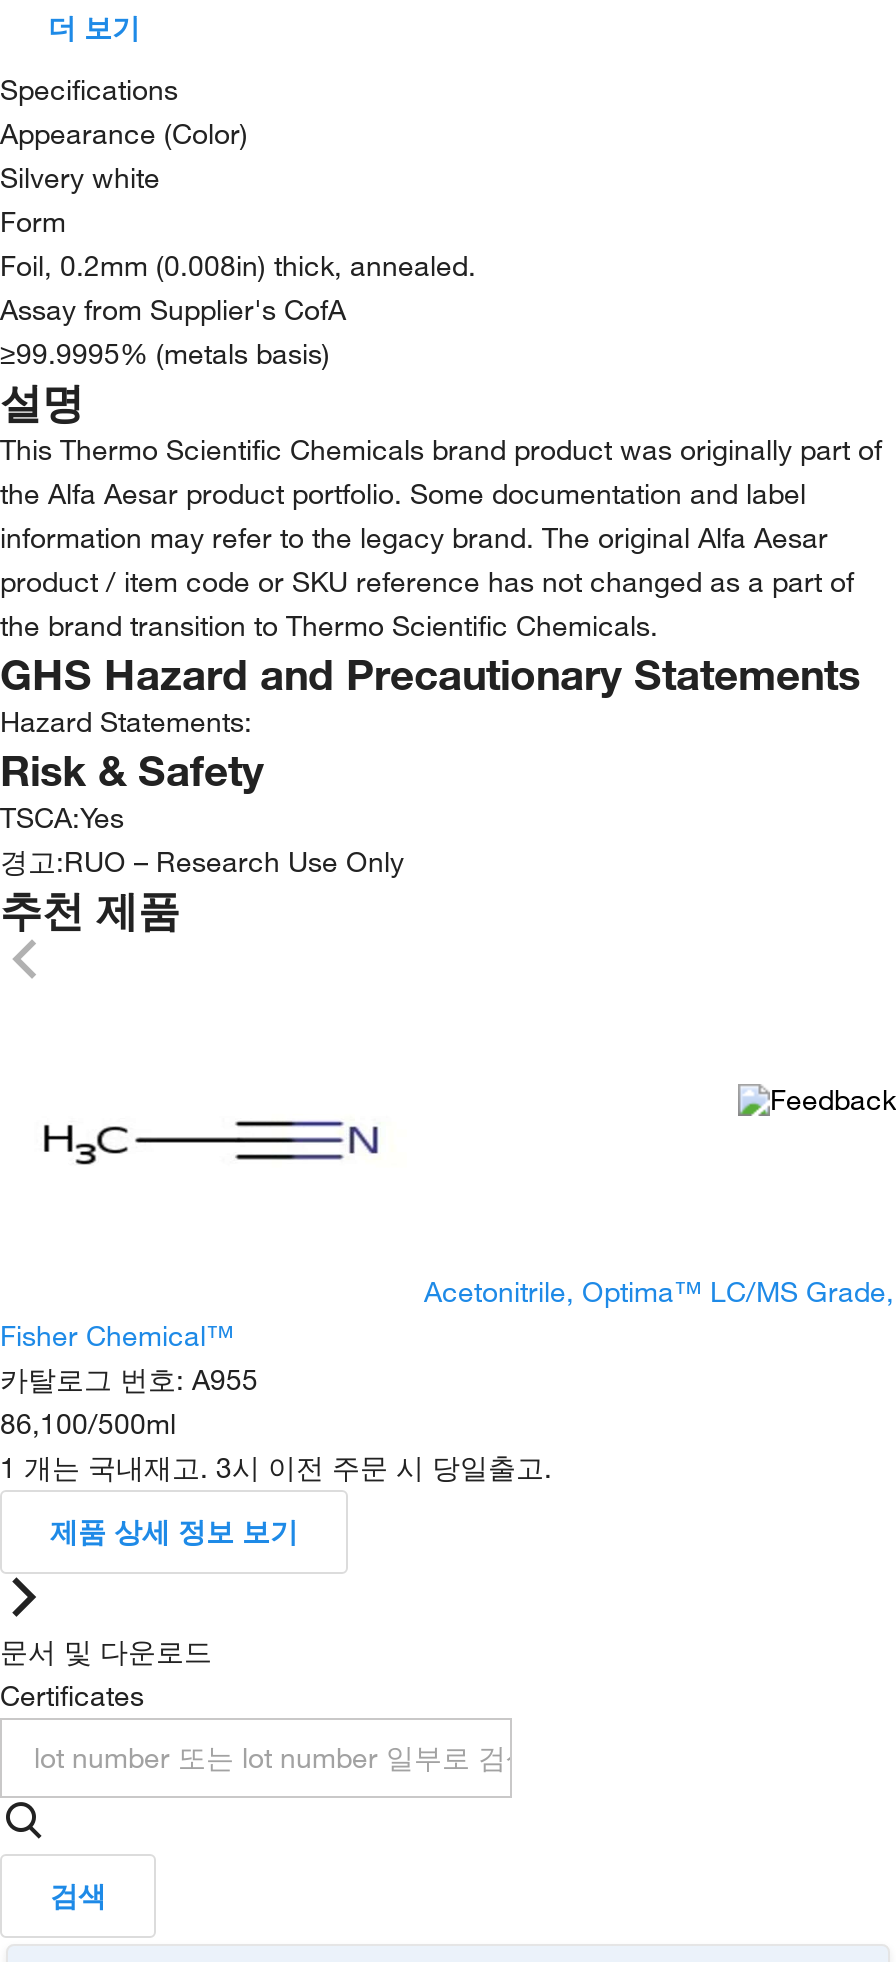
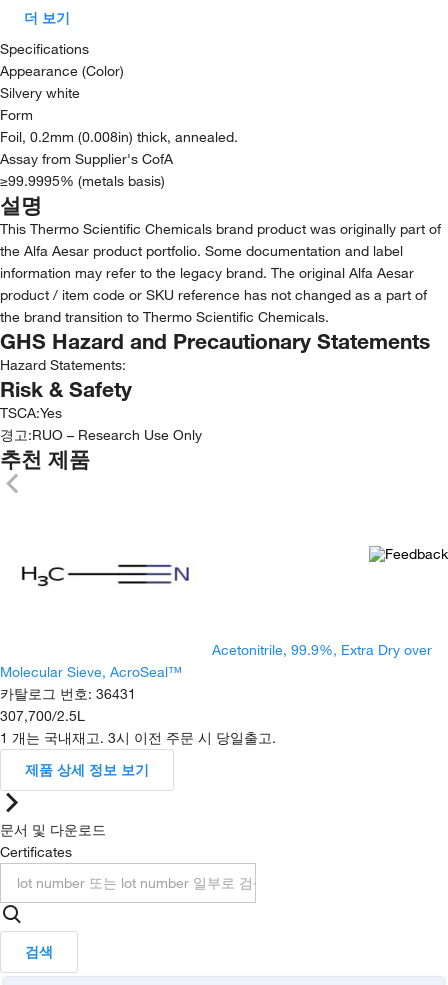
- Acetonitrile, Optima™ LC/MS Grade,
- Fisher Chemical™
- 카탈로그 번호: A955
- 86,100/500ml
+ Acetonitrile, 99.9%, Extra Dry over
+ Molecular Sieve, AcroSeal™
+ 카탈로그 번호: 36431
+ 307,700/2.5L
